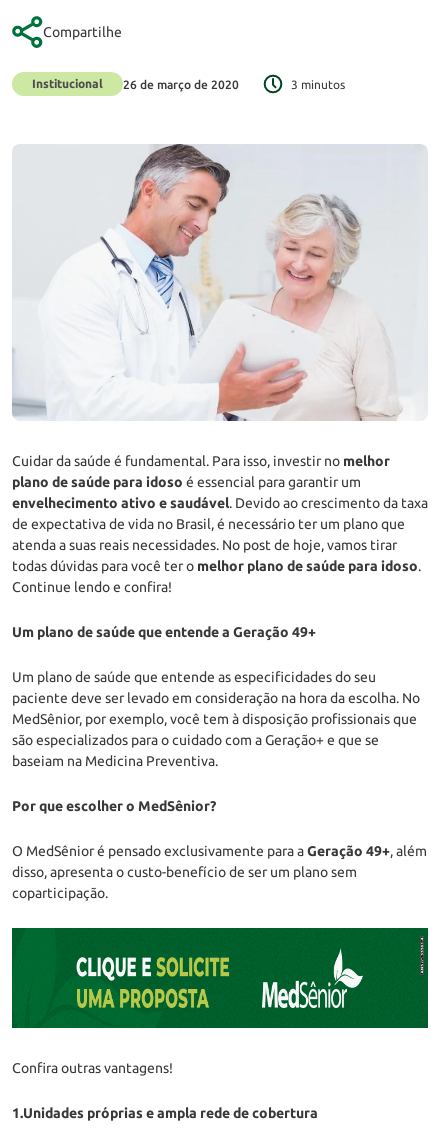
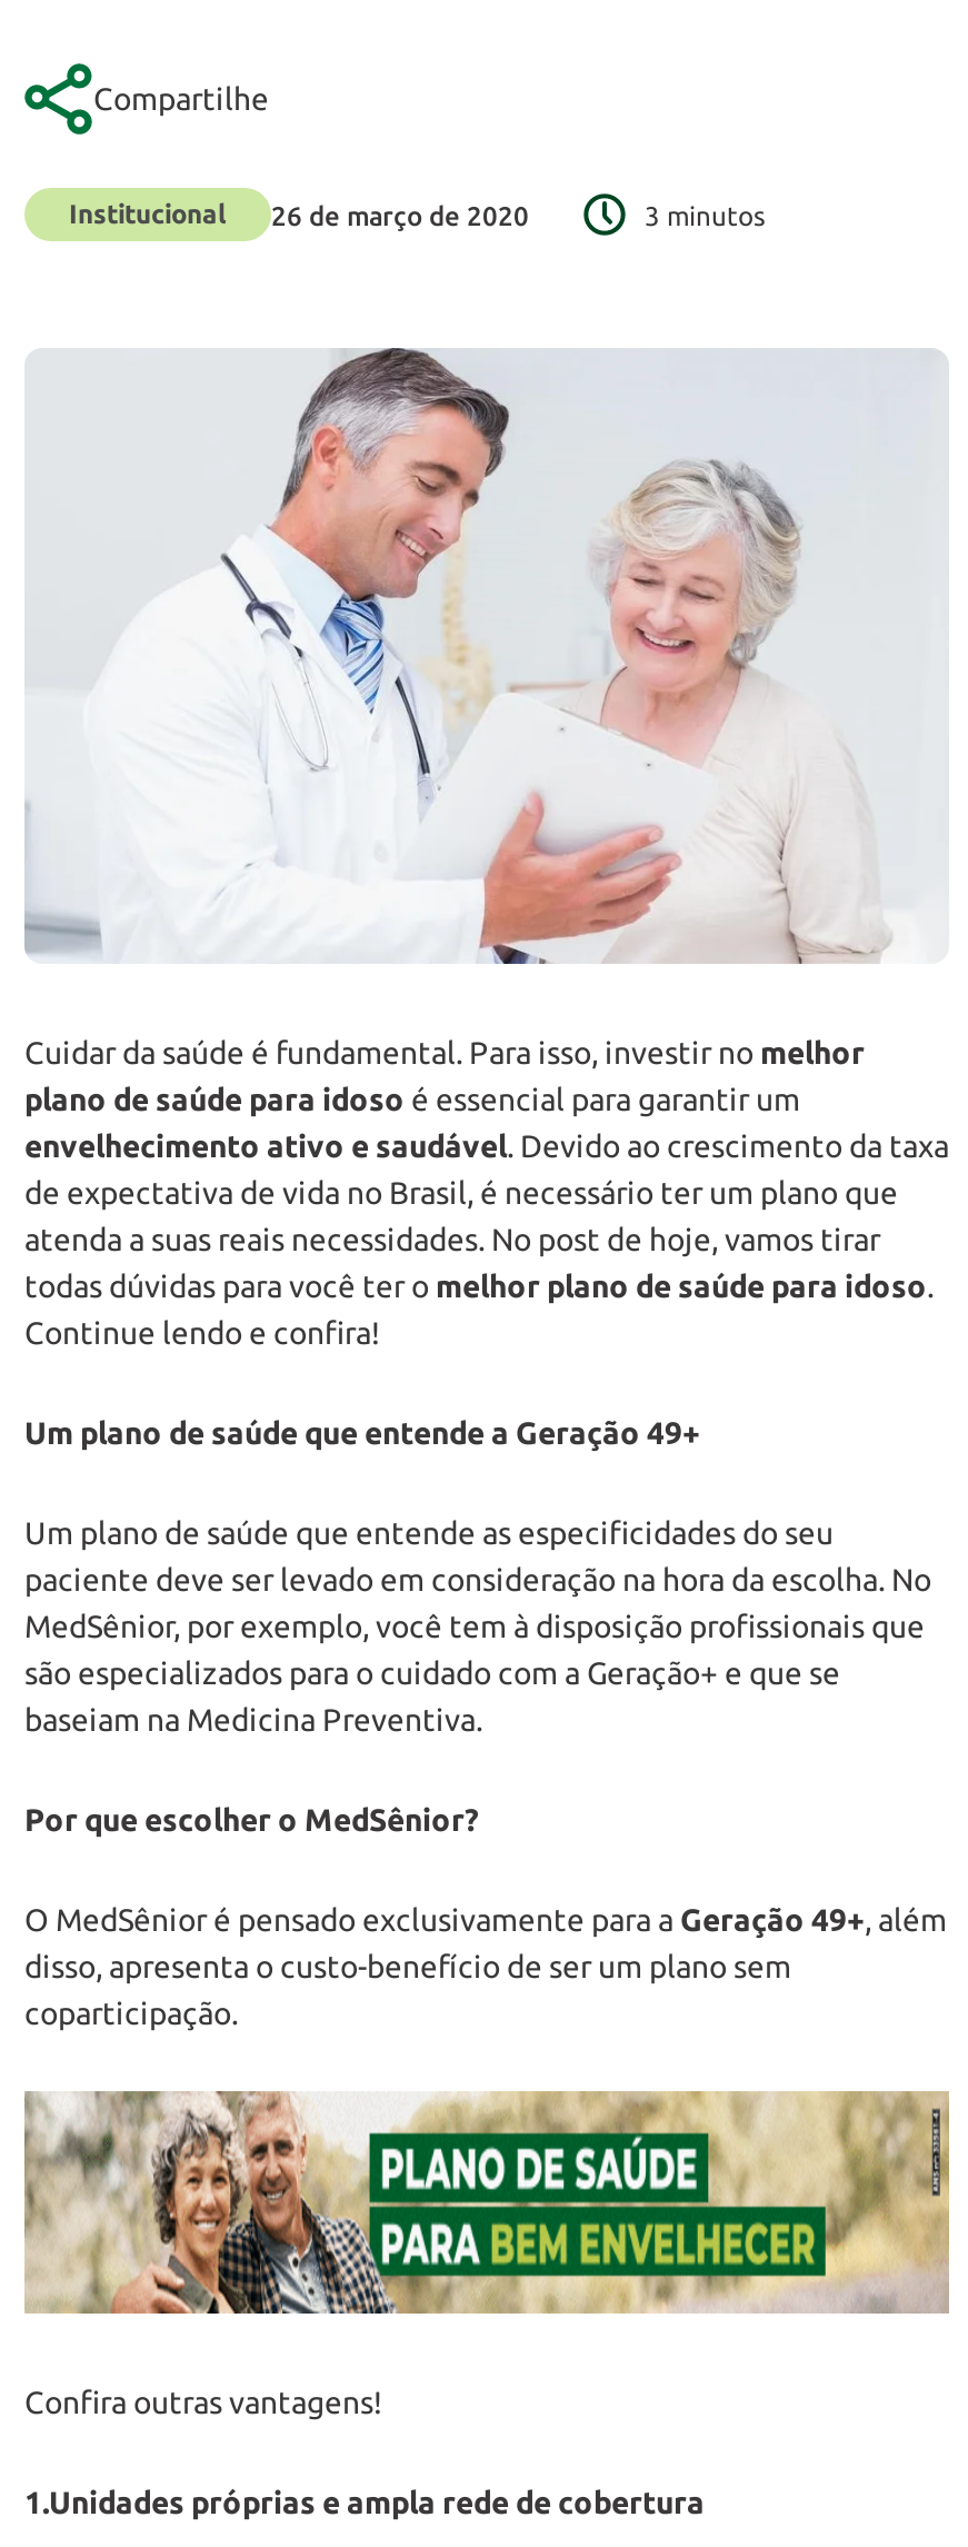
- [image]
+ [image]
